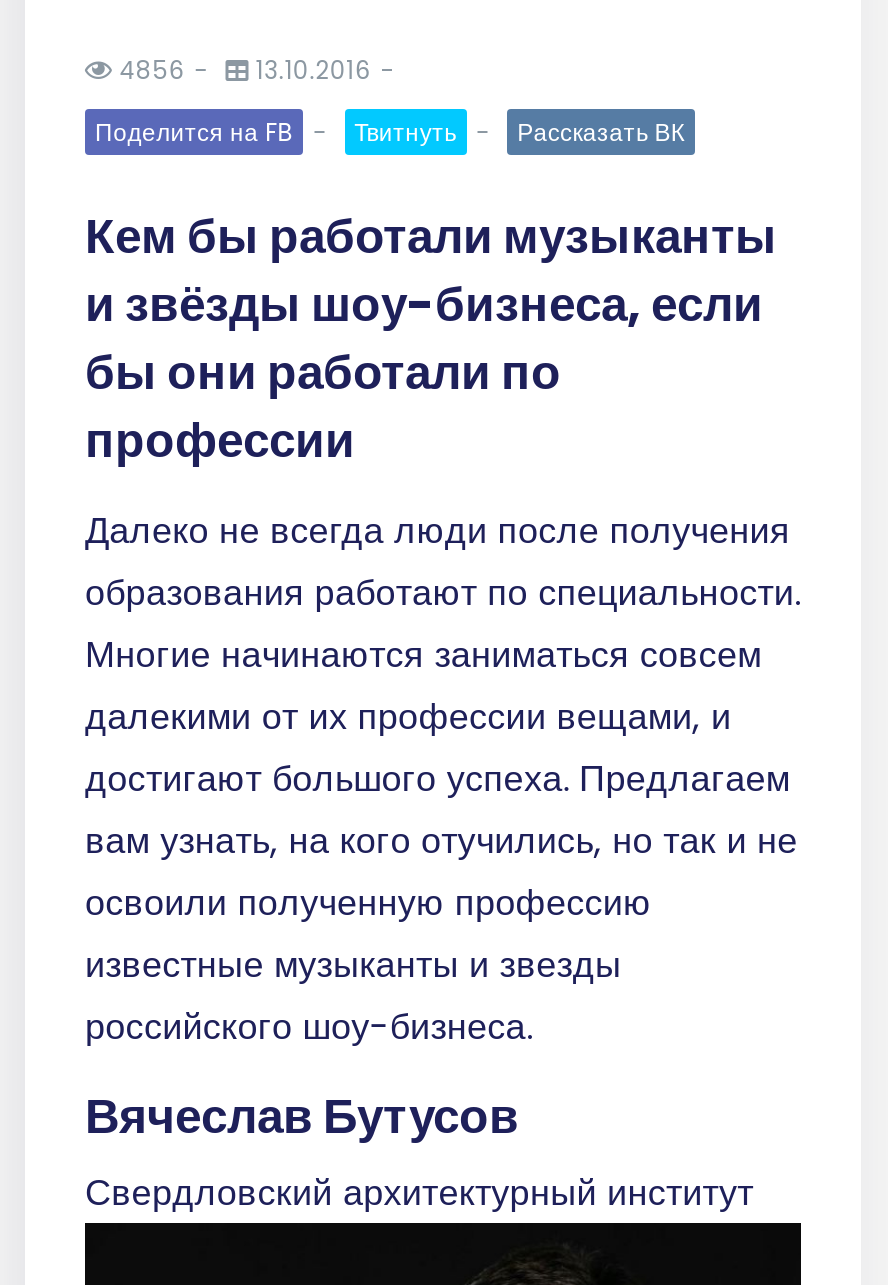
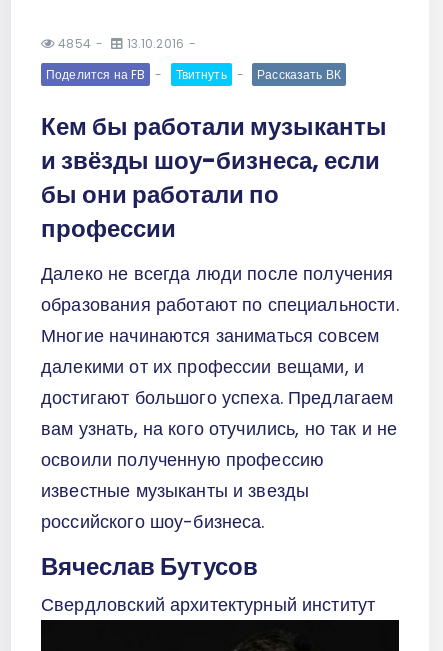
- 4856 13.10.2016
+ 4854 13.10.2016
